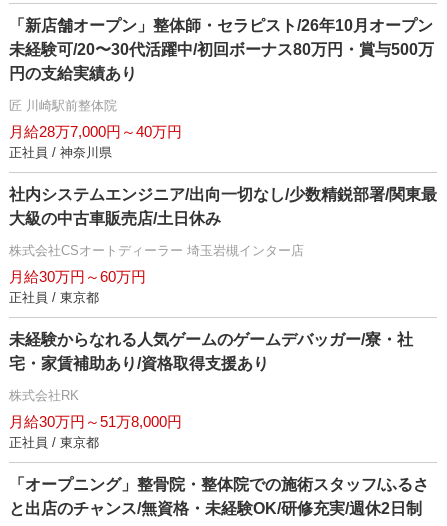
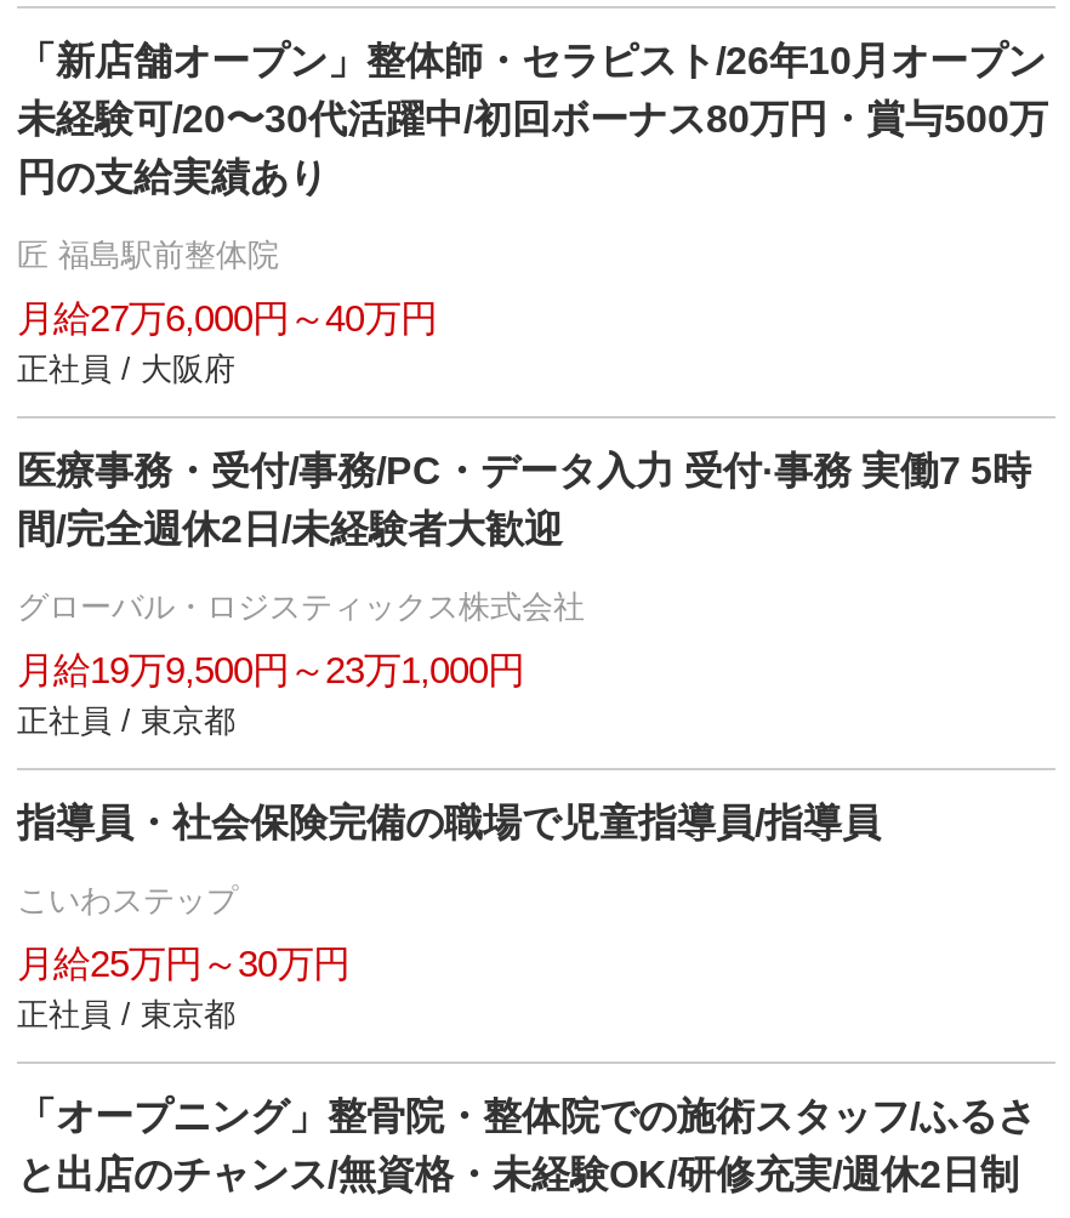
- 匠 川崎駅前整体院
+ 匠 福島駅前整体院

- 月給28万7,000円～40万円
- 正社員 / 神奈川県
+ 月給27万6,000円～40万円
+ 正社員 / 大阪府

- 社内システムエンジニア/出向一切なし/少数精鋭部署/関東最
- 大級の中古車販売店/土日休み
+ 医療事務・受付/事務/PC・データ入力 受付·事務 実働7 5時
+ 間/完全週休2日/未経験者大歓迎

- 株式会社CSオートディーラー 埼玉岩槻インター店
+ グローバル・ロジスティックス株式会社

- 月給30万円～60万円
+ 月給19万9,500円～23万1,000円

- 未経験からなれる人気ゲームのゲームデバッガー/寮・社
- 宅・家賃補助あり/資格取得支援あり
+ 指導員・社会保険完備の職場で児童指導員/指導員

- 株式会社RK
+ こいわステップ

- 月給30万円～51万8,000円
+ 月給25万円～30万円
